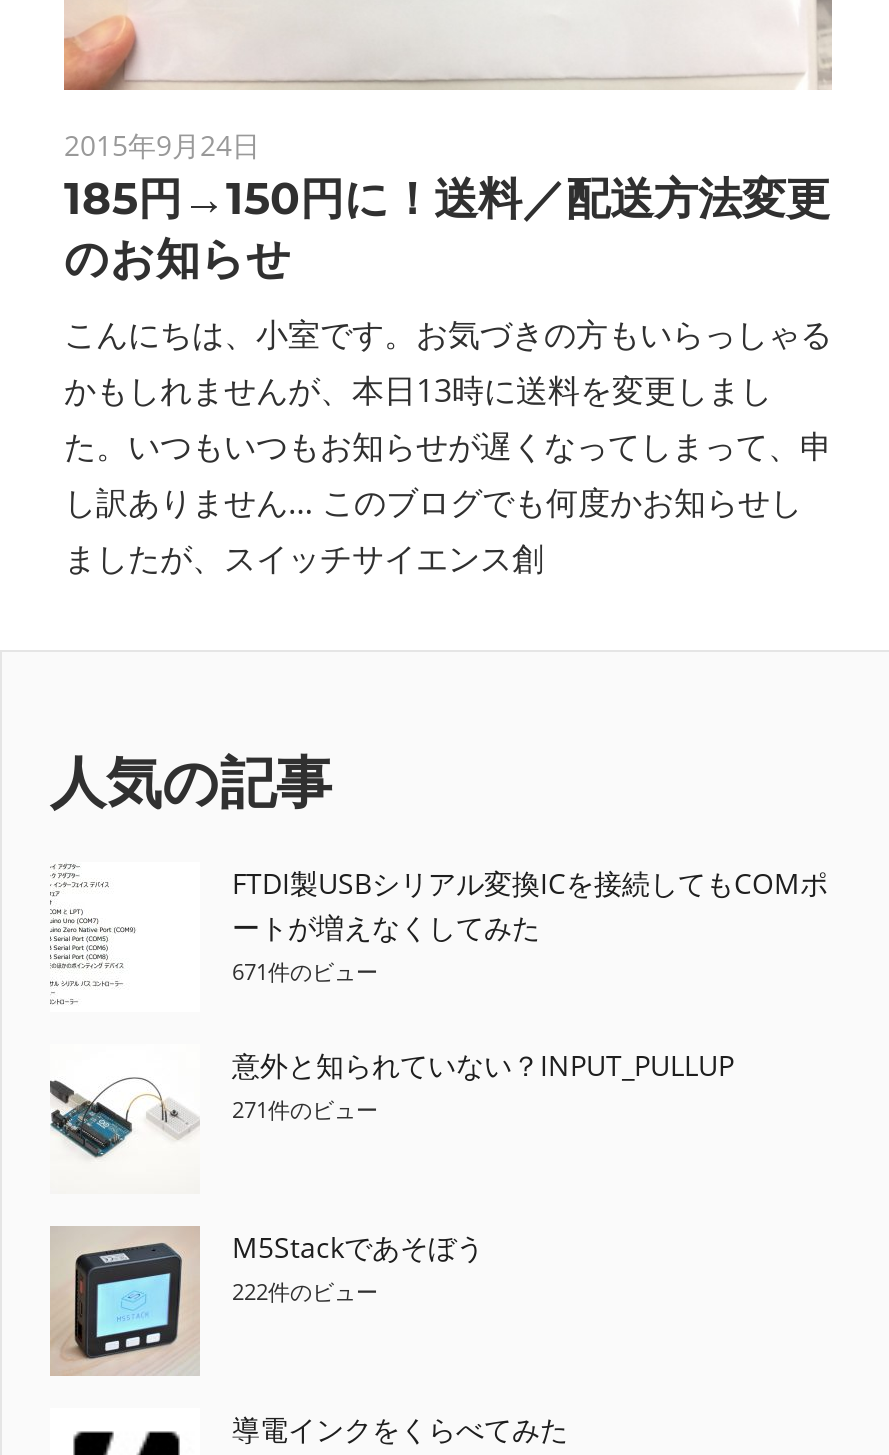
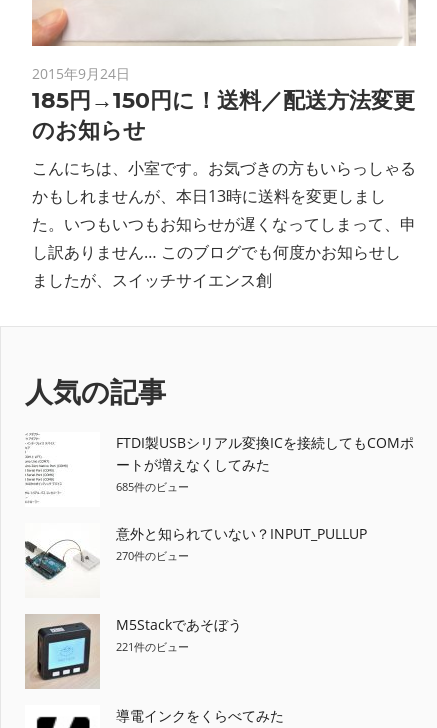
- 671件のビュー
+ 685件のビュー

- 271件のビュー
+ 270件のビュー

- 222件のビュー
+ 221件のビュー
